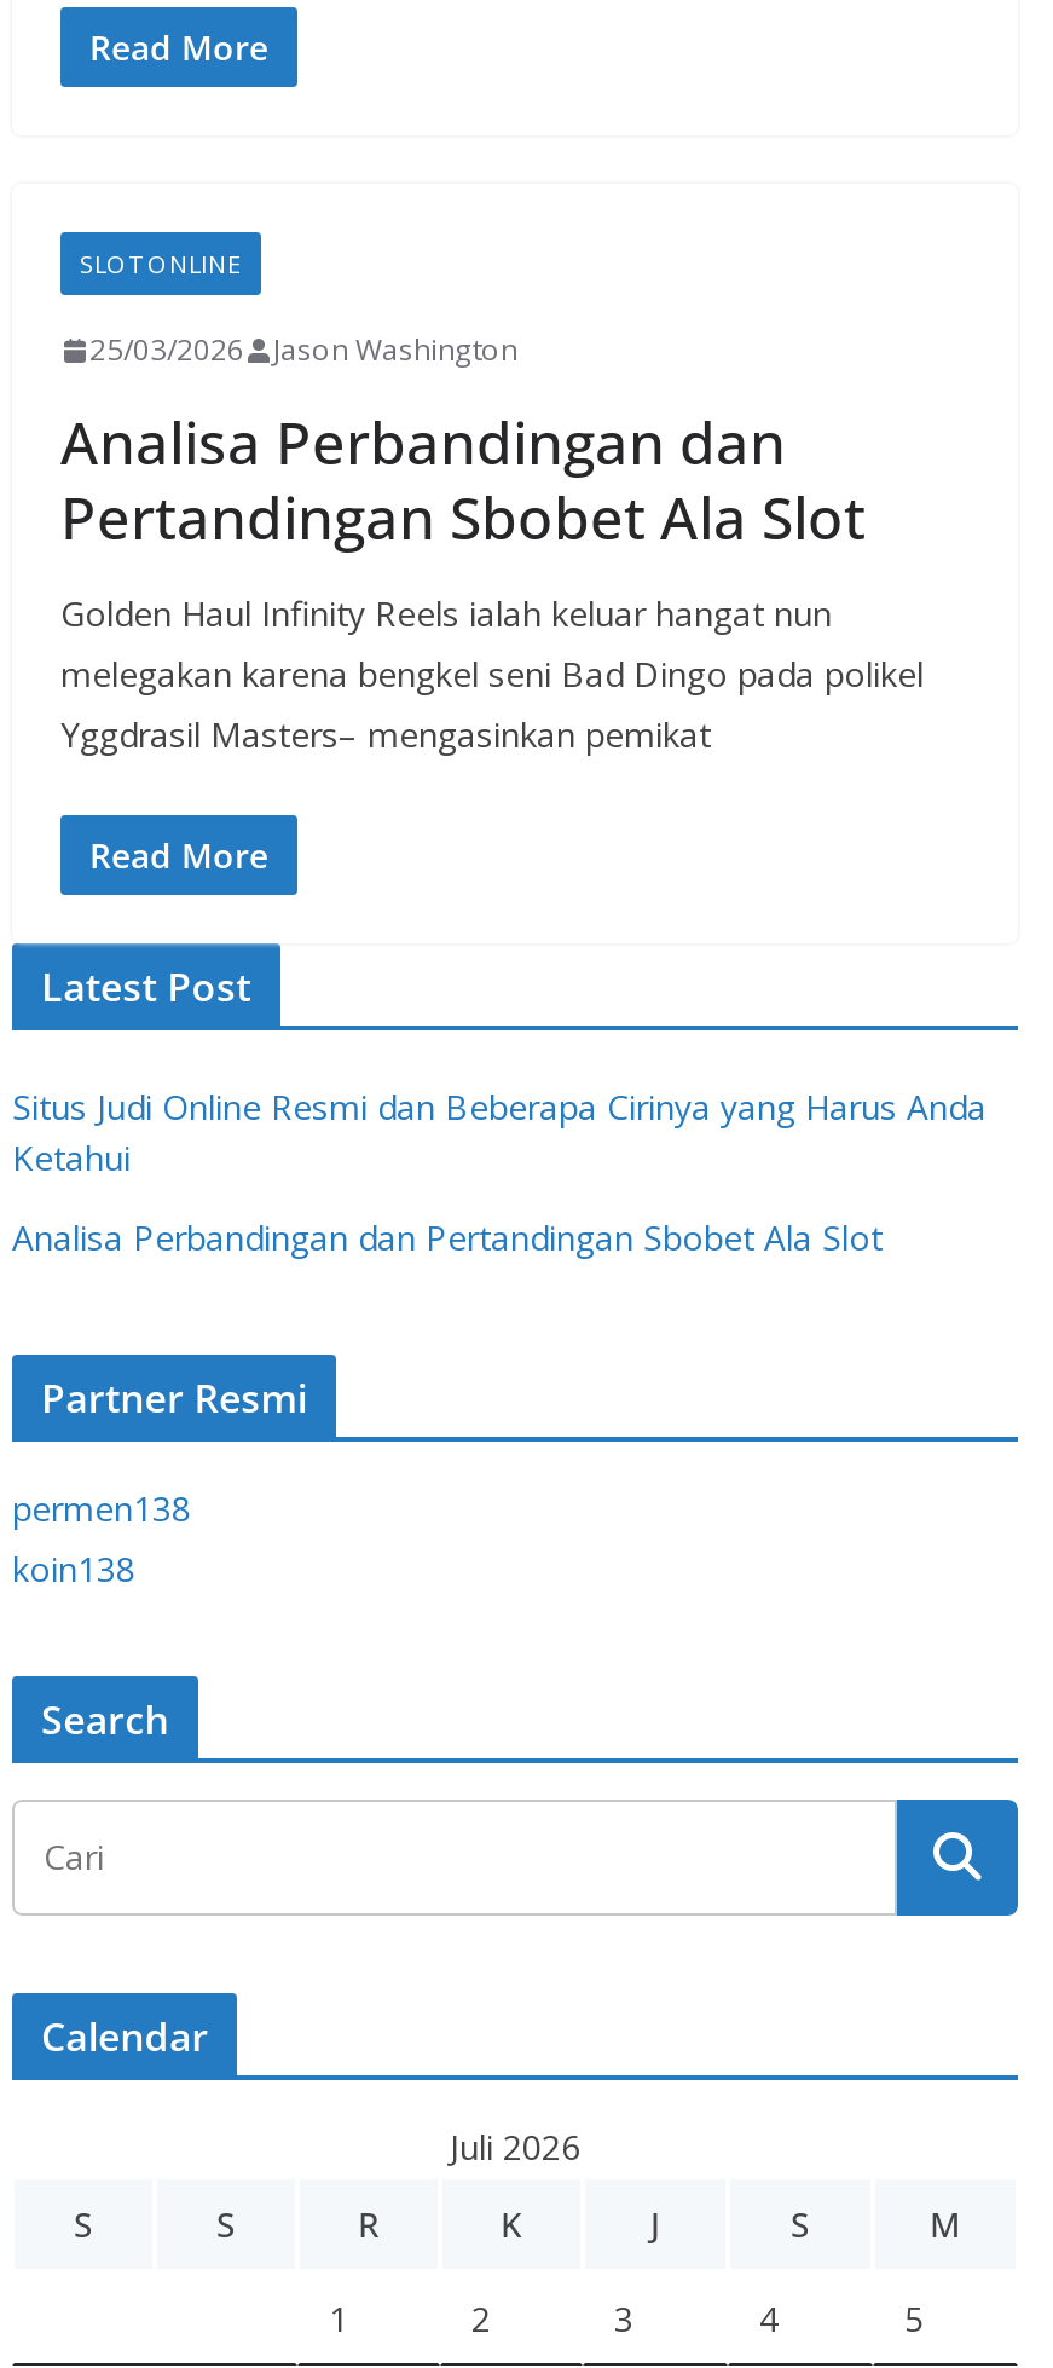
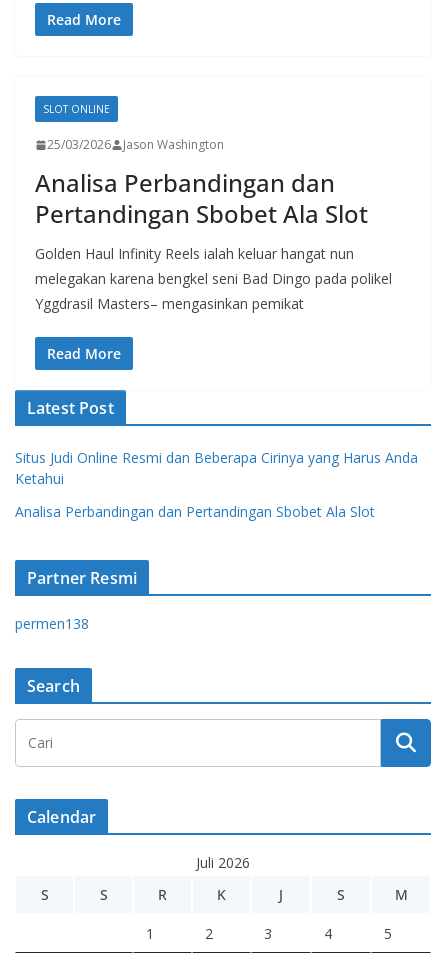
- koin138
